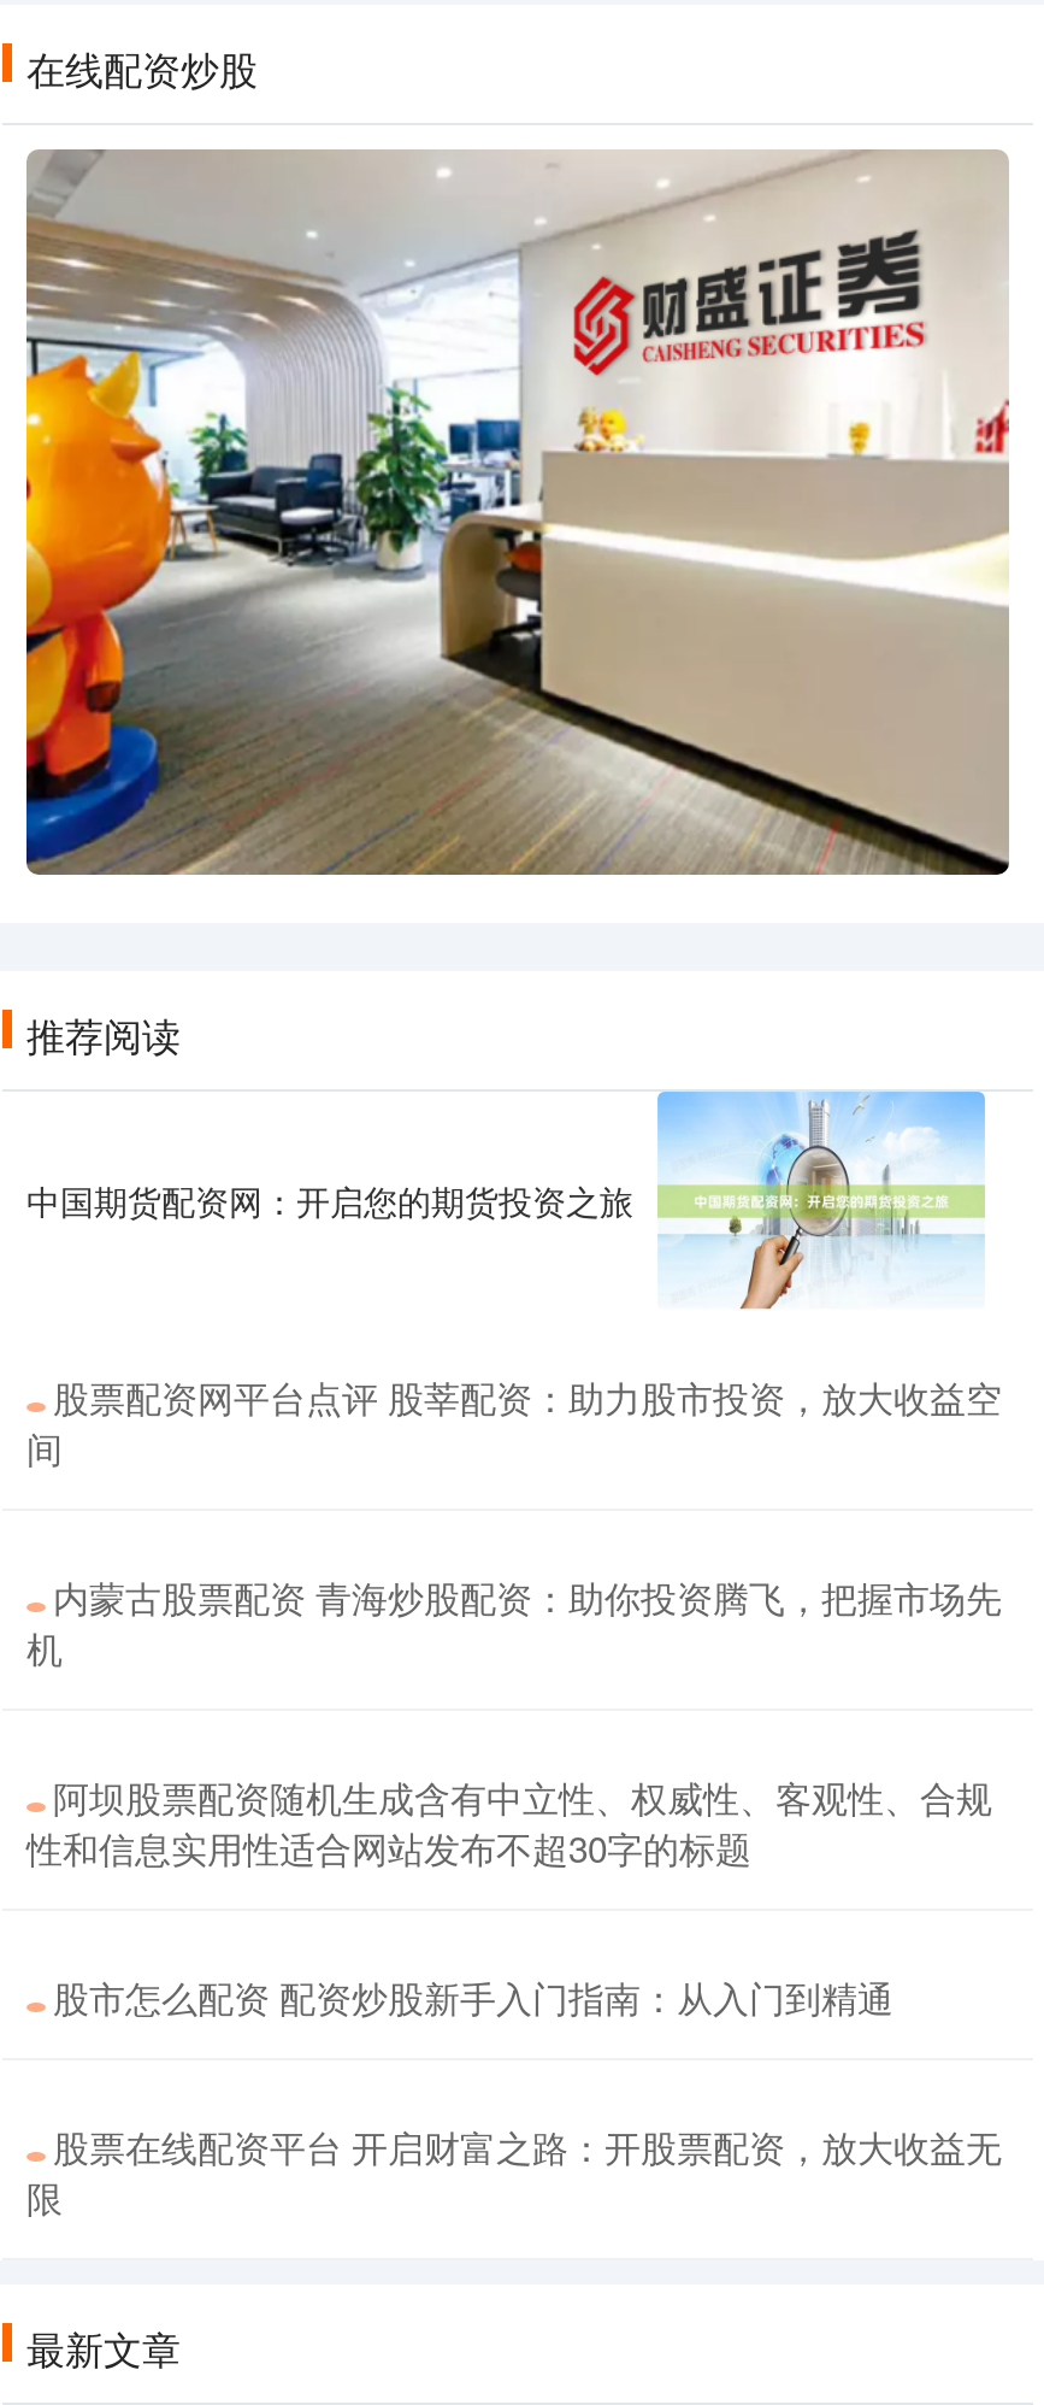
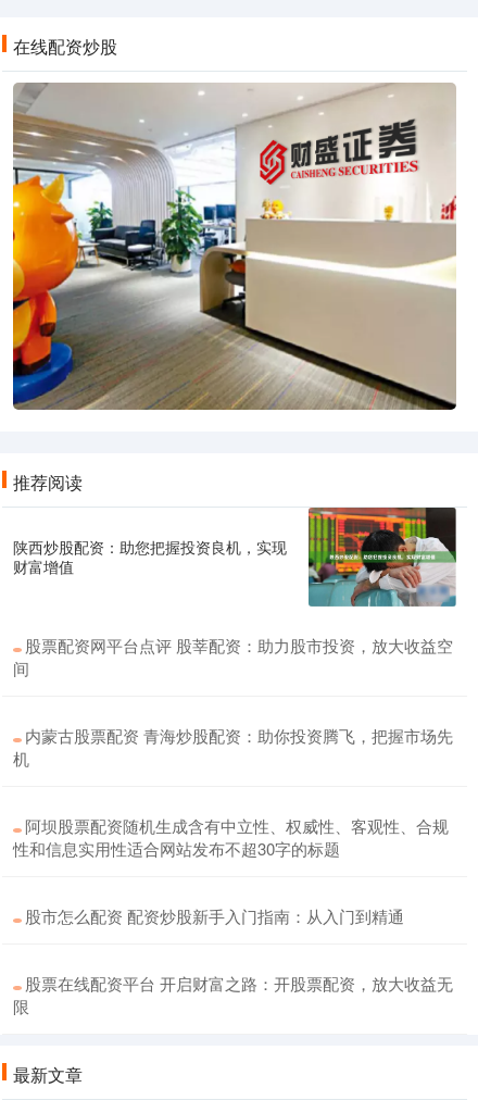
- [image]
- 中国期货配资网：开启您的期货投资之旅
+ [image]
+ 陕西炒股配资：助您把握投资良机，实现
+ 财富增值
